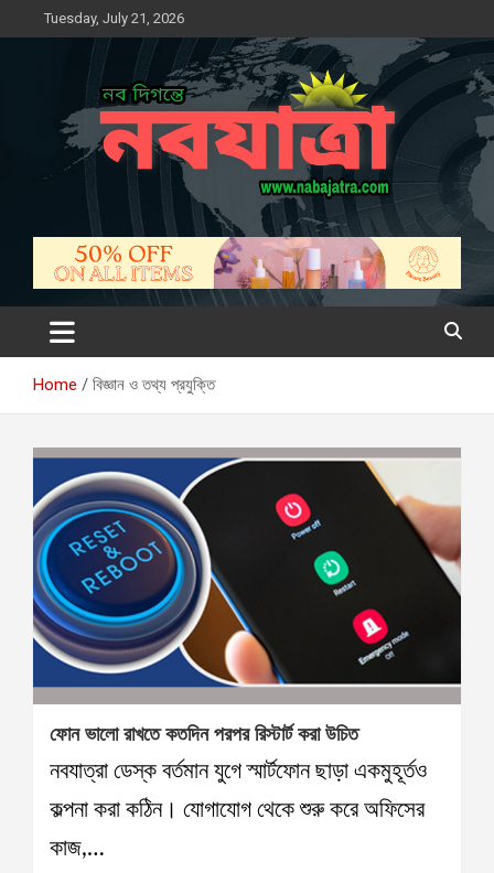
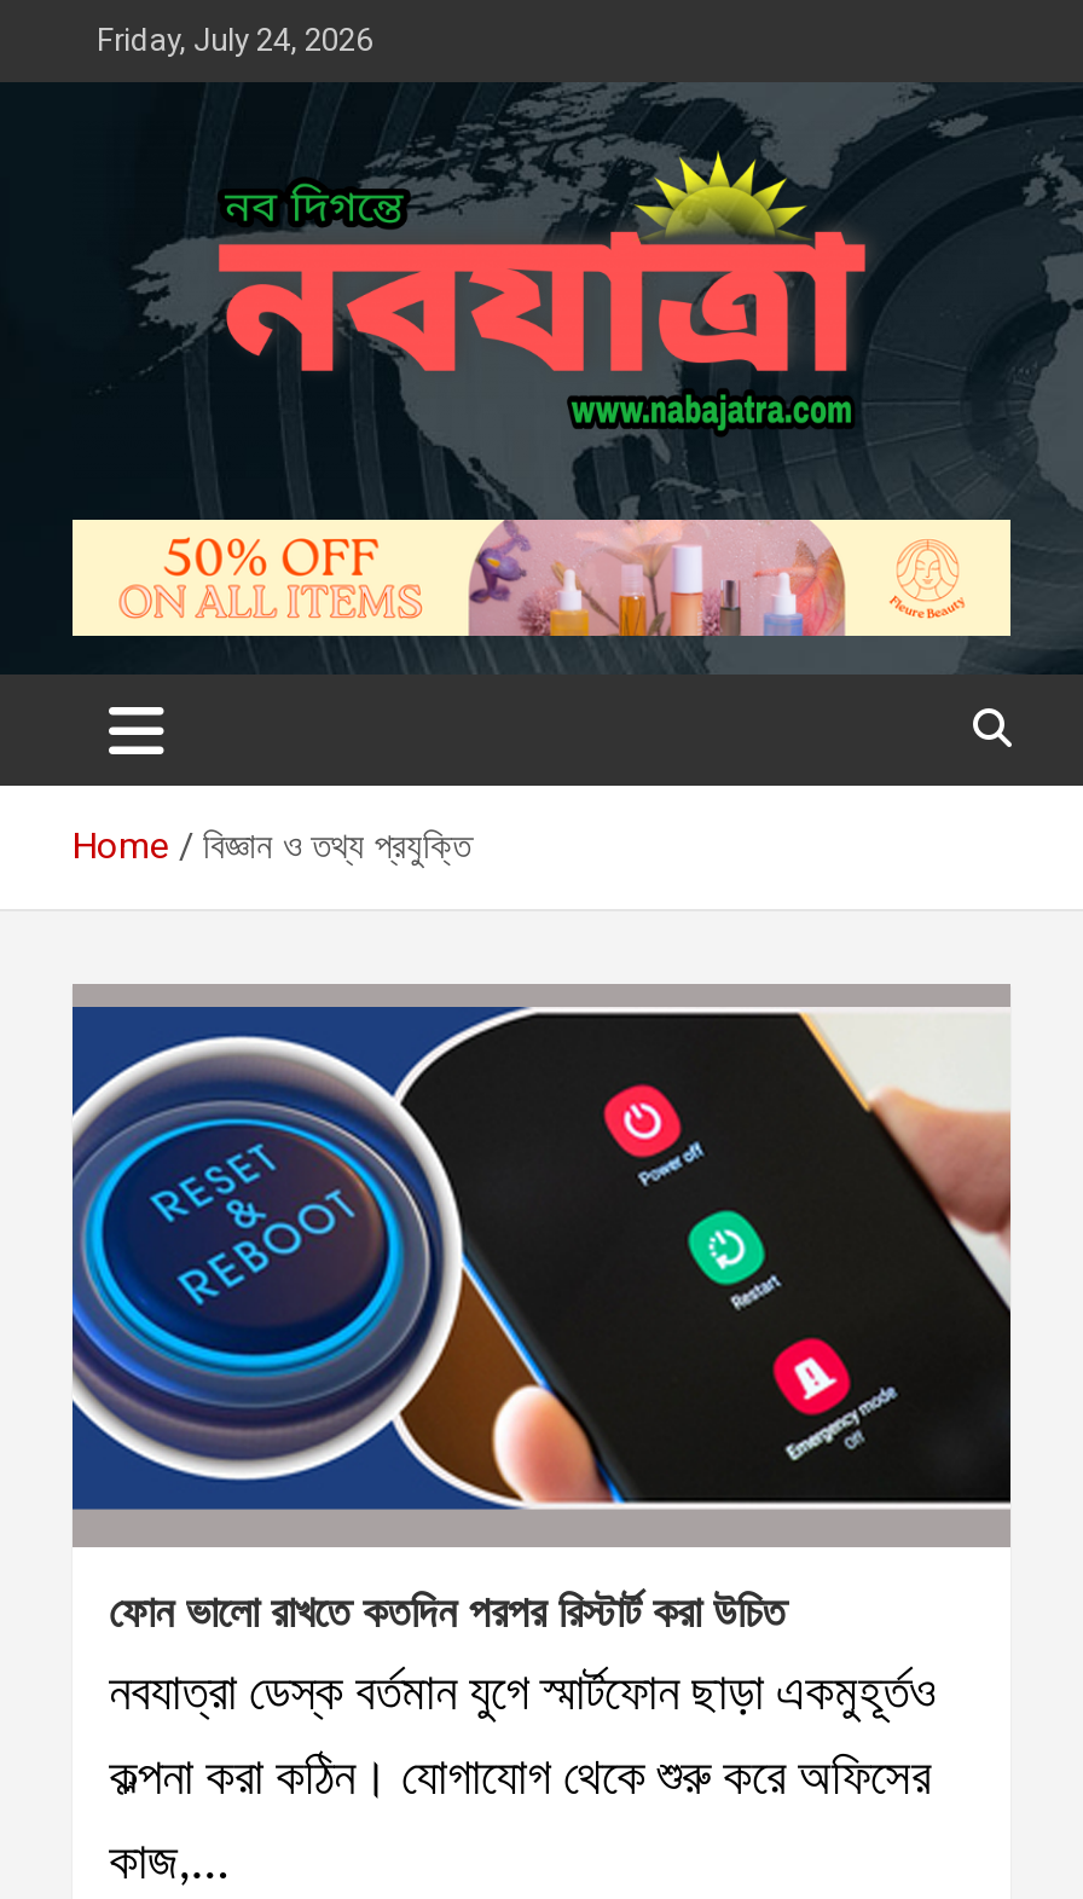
- Tuesday, July 21, 2026
+ Friday, July 24, 2026
